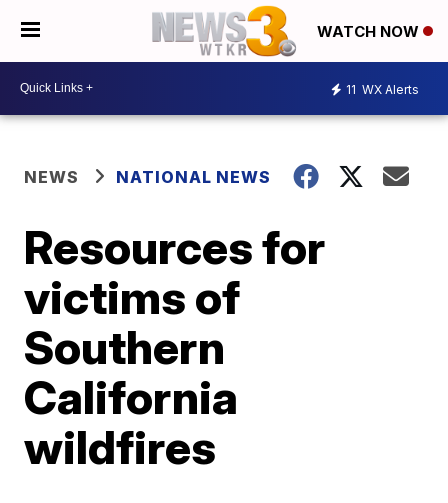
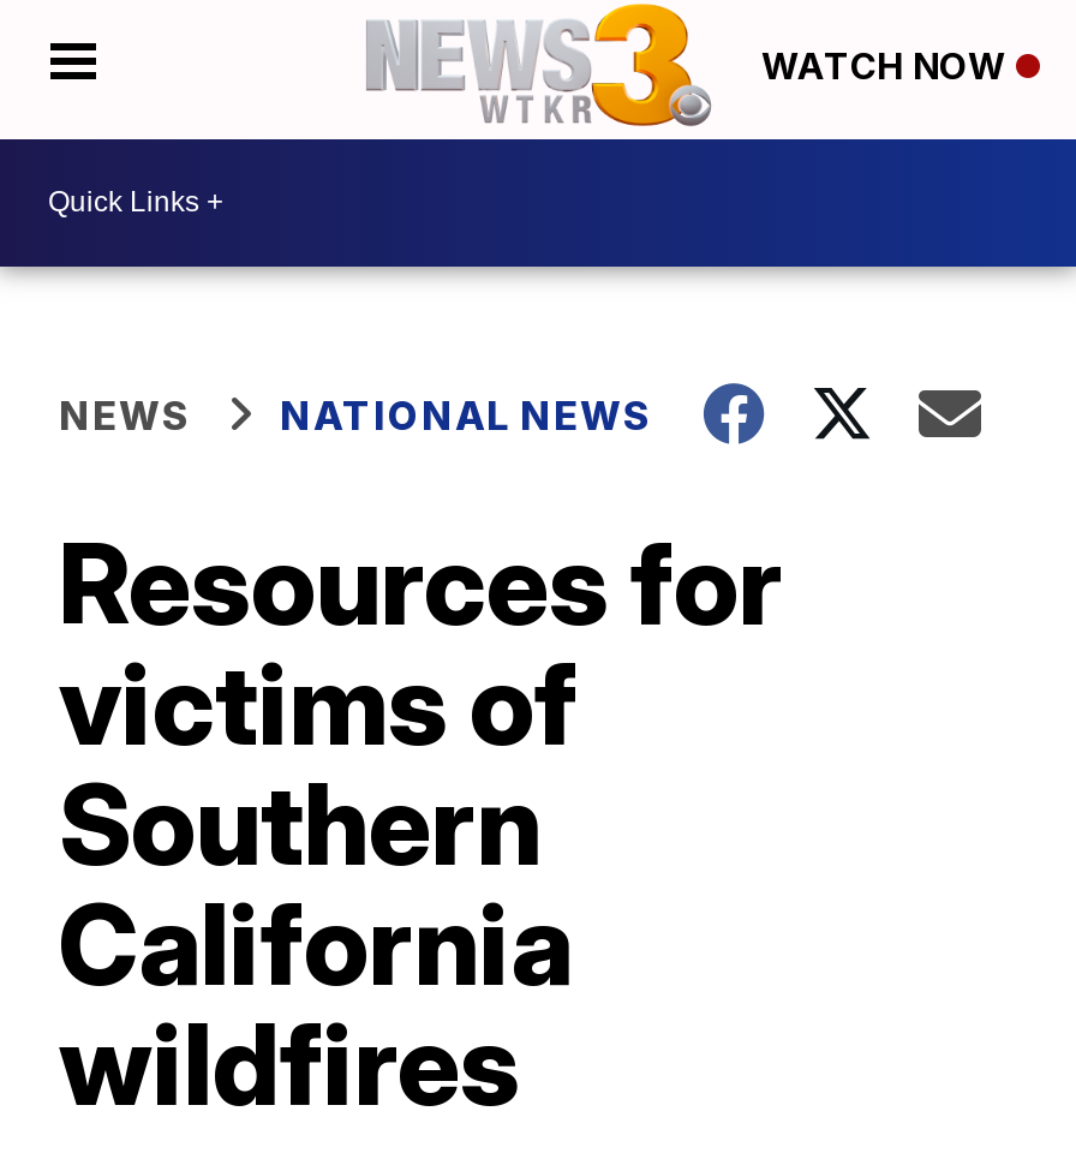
- 11 WX Alerts
